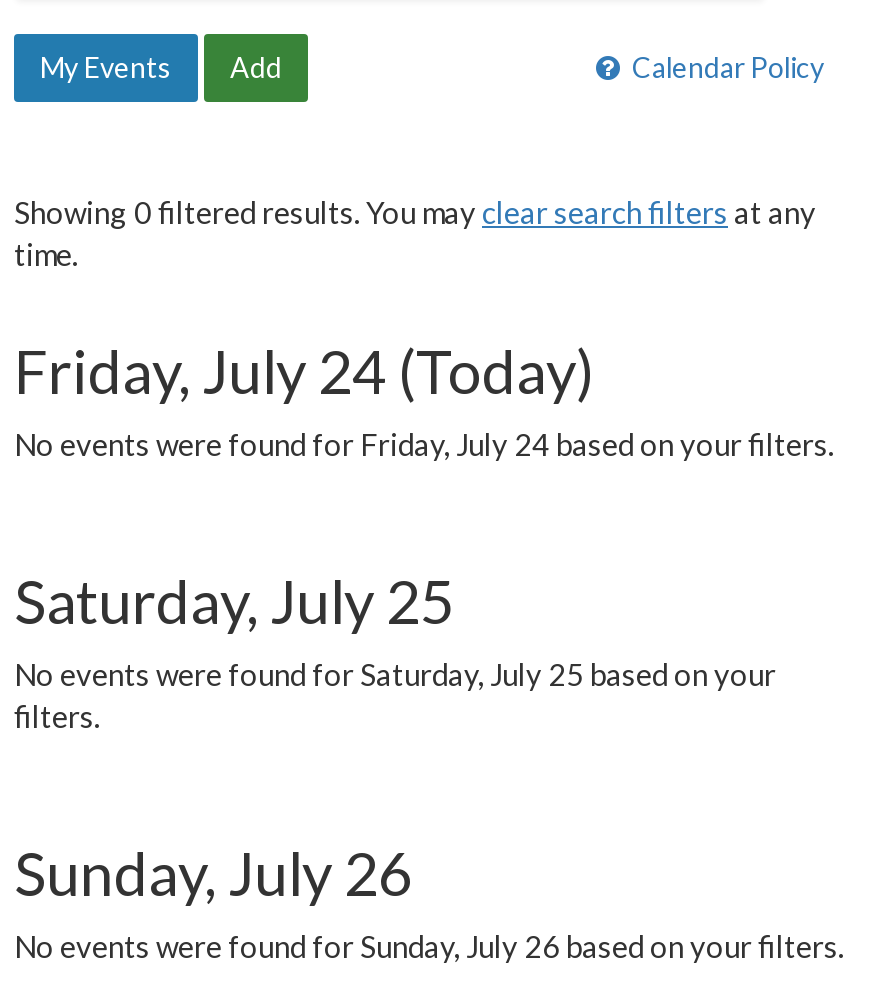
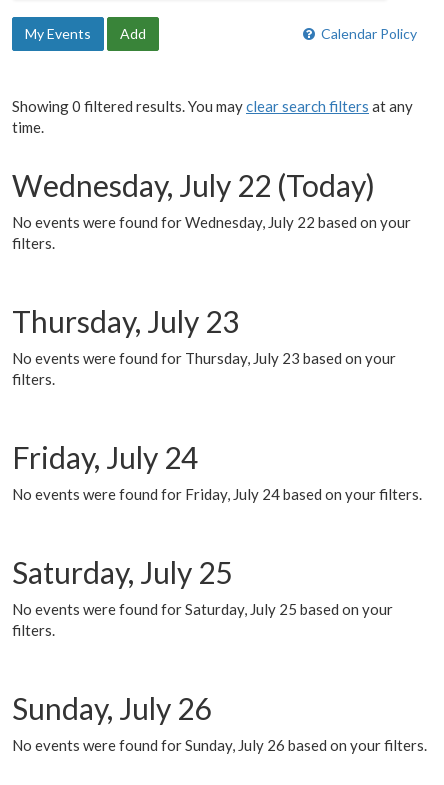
- Friday, July 24 (Today)
+ Wednesday, July 22 (Today)
+ No events were found for Wednesday, July 22 based on your
+ filters.
+ Thursday, July 23
+ No events were found for Thursday, July 23 based on your
+ filters.
+ Friday, July 24
